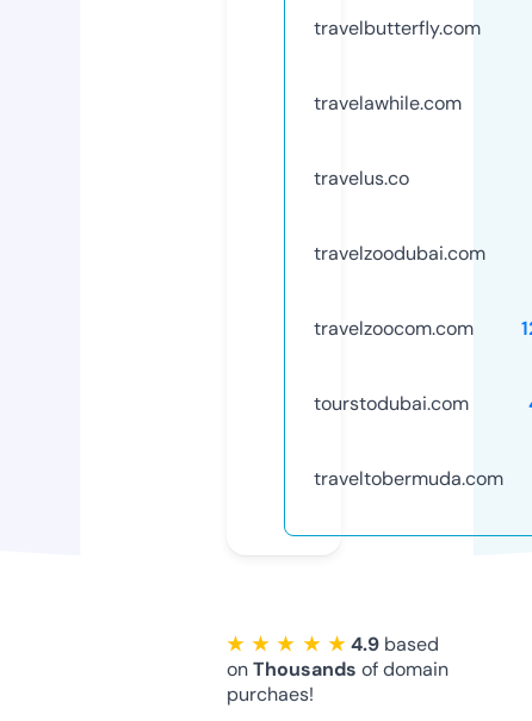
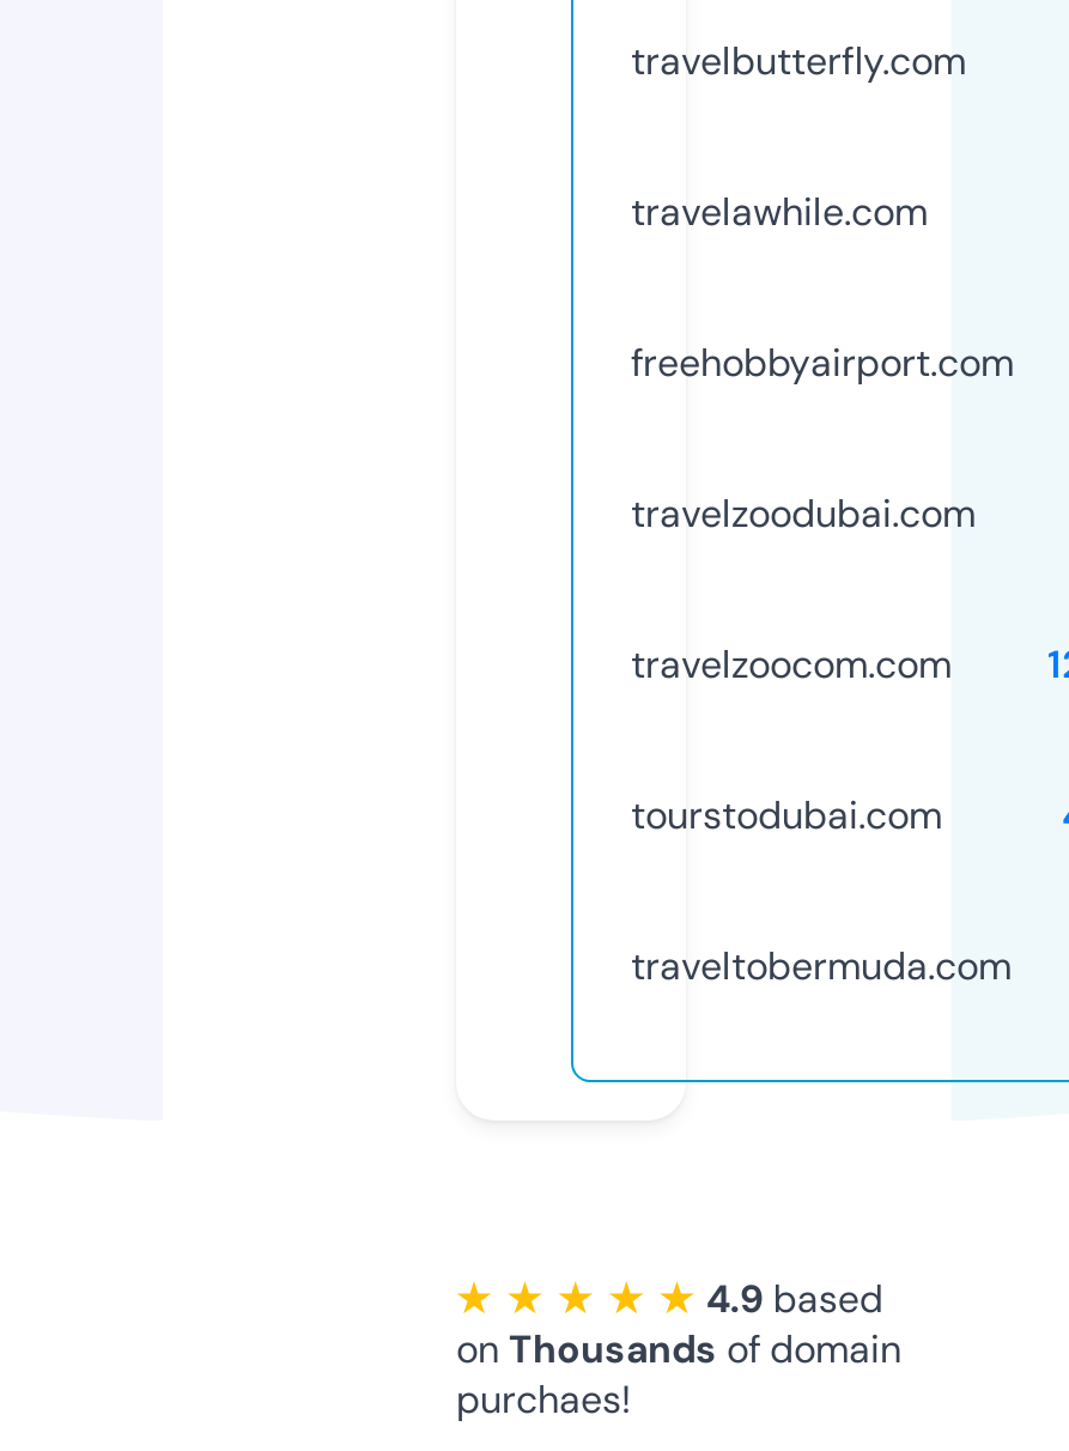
- travelus.co
+ freehobbyairport.com
